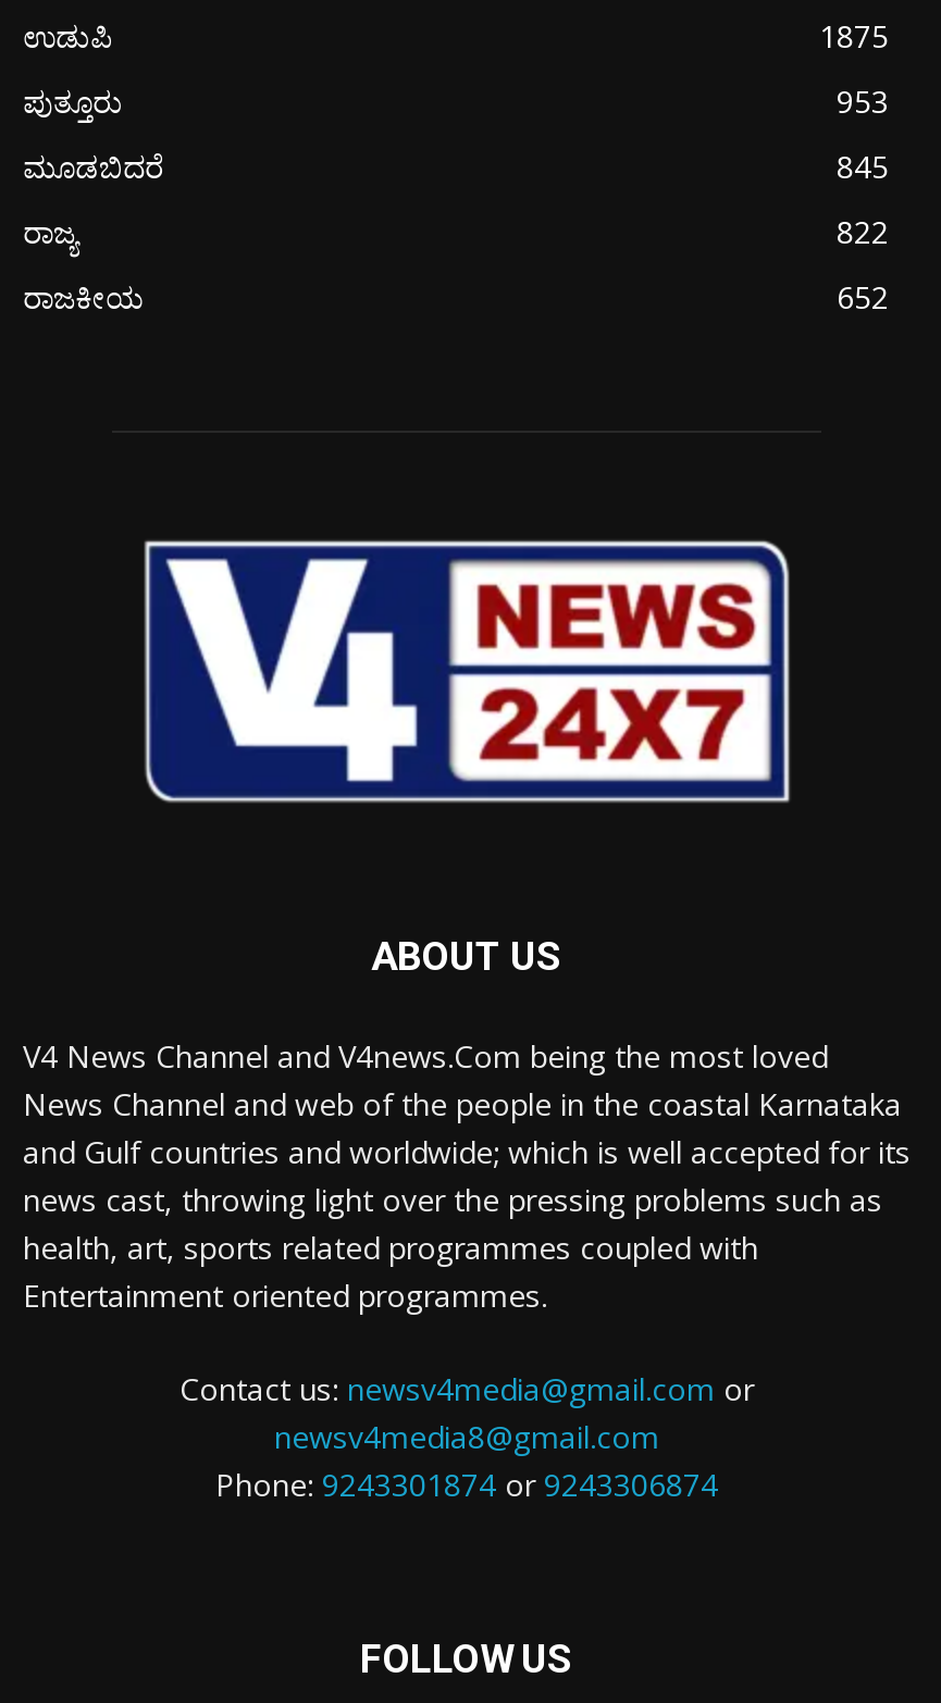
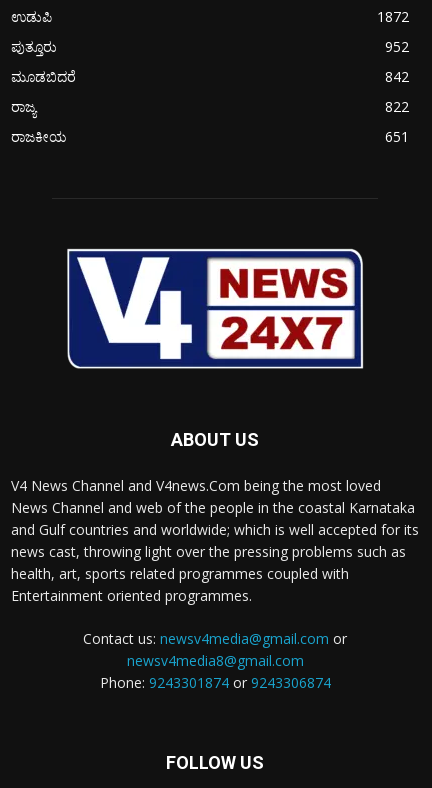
- 1875
+ 1872

- 953
+ 952

- 845
+ 842

- 652
+ 651
